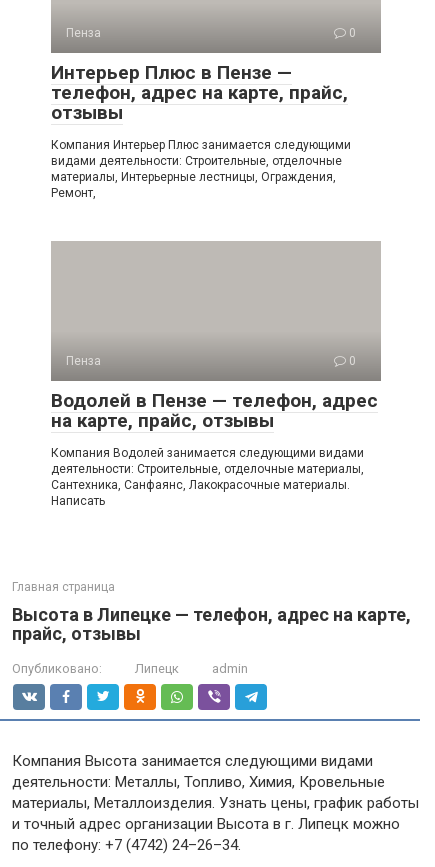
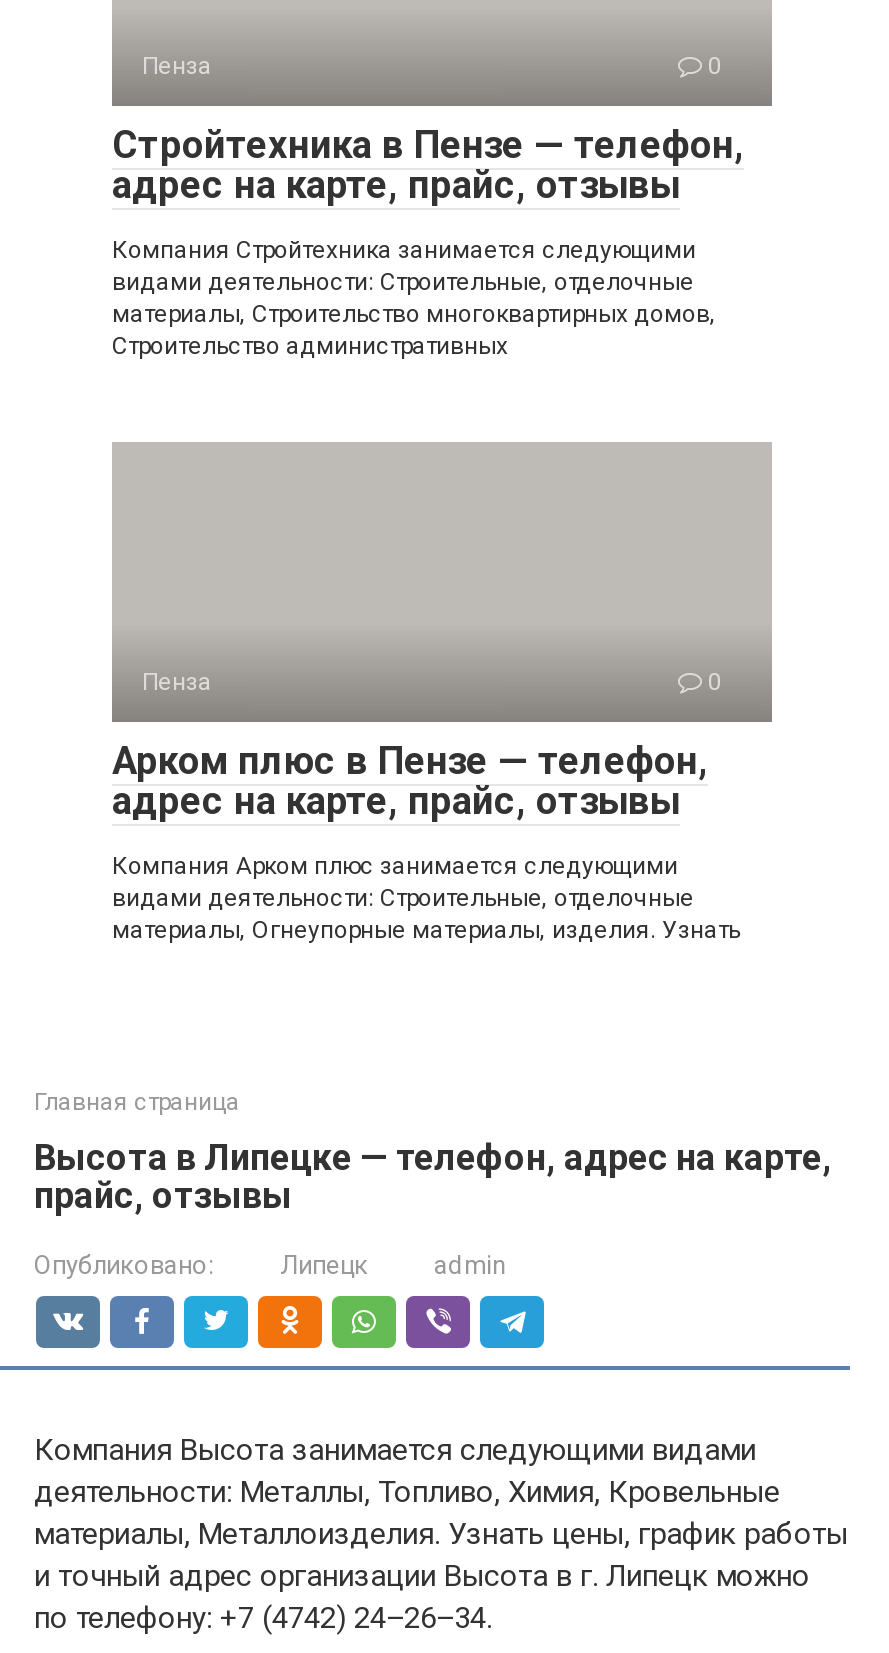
- Интерьер Плюс в Пензе —
- телефон, адрес на карте, прайс,
- отзывы
+ Стройтехника в Пензе — телефон,
+ адрес на карте, прайс, отзывы

- Компания Интерьер Плюс занимается следующими
+ Компания Стройтехника занимается следующими

- материалы, Интерьерные лестницы, Ограждения,
- Ремонт,
+ материалы, Строительство многоквартирных домов,
+ Строительство административных

- Водолей в Пензе — телефон, адрес
- на карте, прайс, отзывы
+ Арком плюс в Пензе — телефон,
+ адрес на карте, прайс, отзывы

- Компания Водолей занимается следующими видами
- деятельности: Строительные, отделочные материалы,
- Сантехника, Санфаянс, Лакокрасочные материалы.
- Написать
+ Компания Арком плюс занимается следующими
+ видами деятельности: Строительные, отделочные
+ материалы, Огнеупорные материалы, изделия. Узнать
